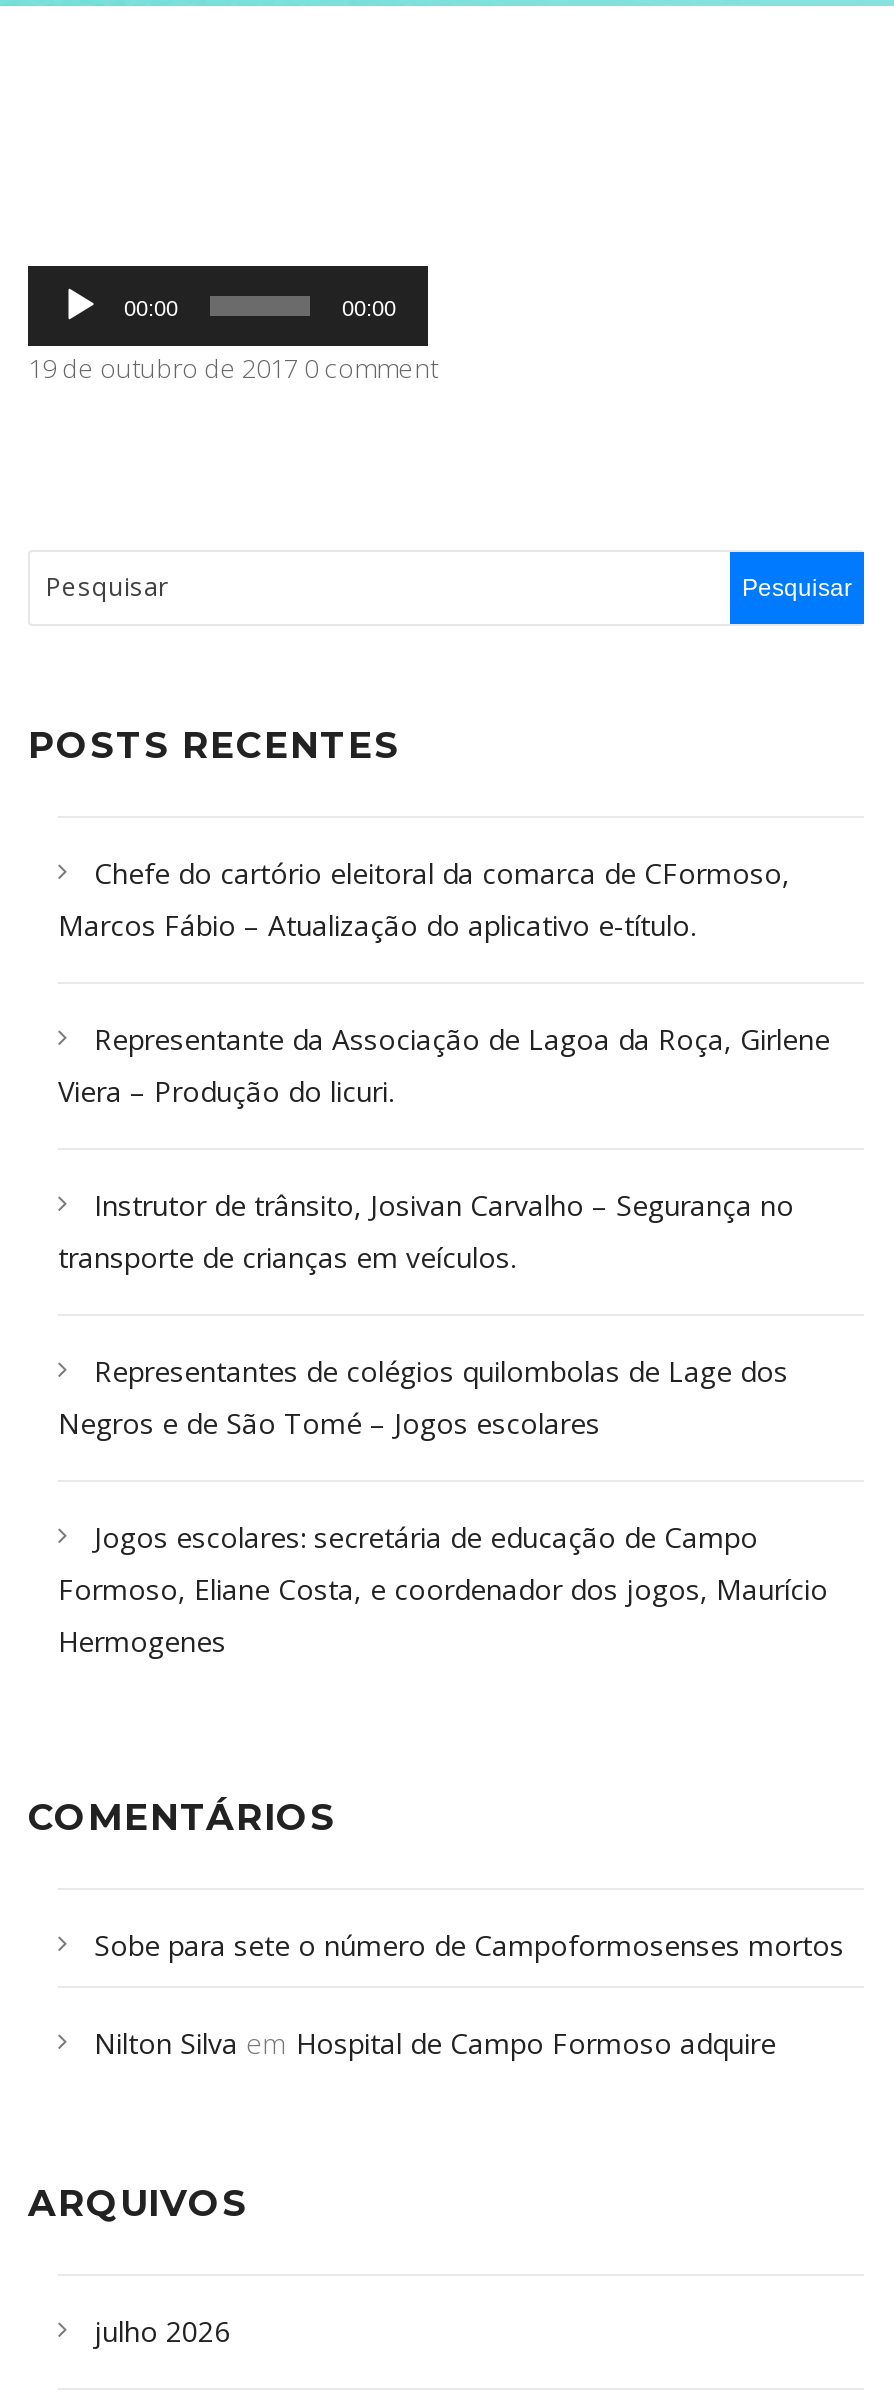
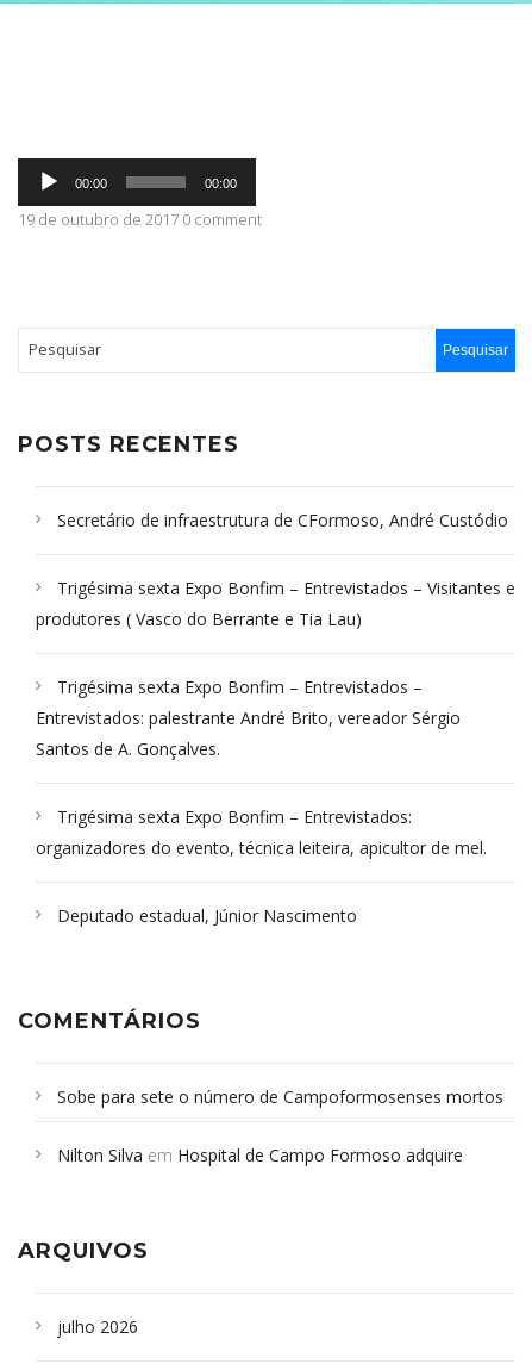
- Chefe do cartório eleitoral da comarca de CFormoso,
- Marcos Fábio – Atualização do aplicativo e-título.
+ Secretário de infraestrutura de CFormoso, André Custódio

- Representante da Associação de Lagoa da Roça, Girlene
- Viera – Produção do licuri.
+ Trigésima sexta Expo Bonfim – Entrevistados – Visitantes e
+ produtores ( Vasco do Berrante e Tia Lau)

- Instrutor de trânsito, Josivan Carvalho – Segurança no
- transporte de crianças em veículos.
+ Trigésima sexta Expo Bonfim – Entrevistados –
+ Entrevistados: palestrante André Brito, vereador Sérgio
+ Santos de A. Gonçalves.

- Representantes de colégios quilombolas de Lage dos
- Negros e de São Tomé – Jogos escolares
+ Trigésima sexta Expo Bonfim – Entrevistados:
+ organizadores do evento, técnica leiteira, apicultor de mel.

- Jogos escolares: secretária de educação de Campo
- Formoso, Eliane Costa, e coordenador dos jogos, Maurício
- Hermogenes
+ Deputado estadual, Júnior Nascimento
